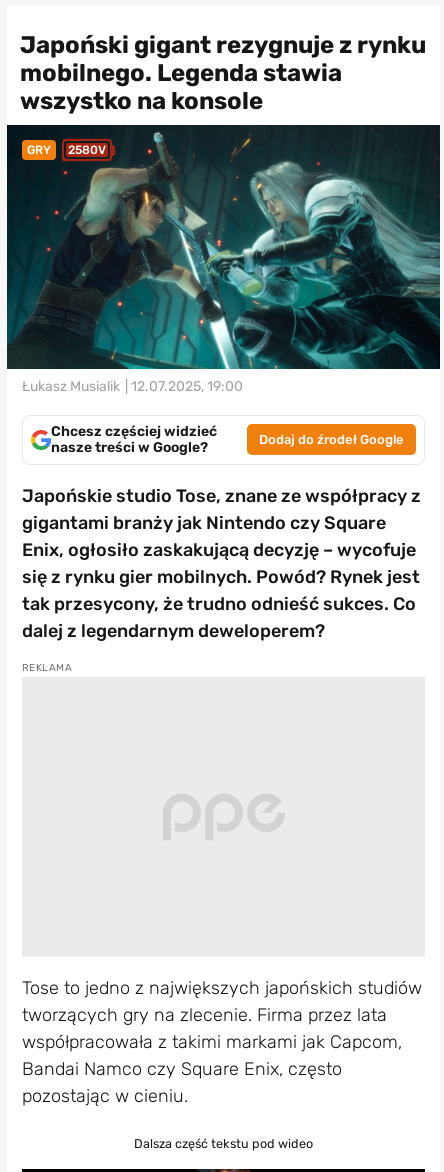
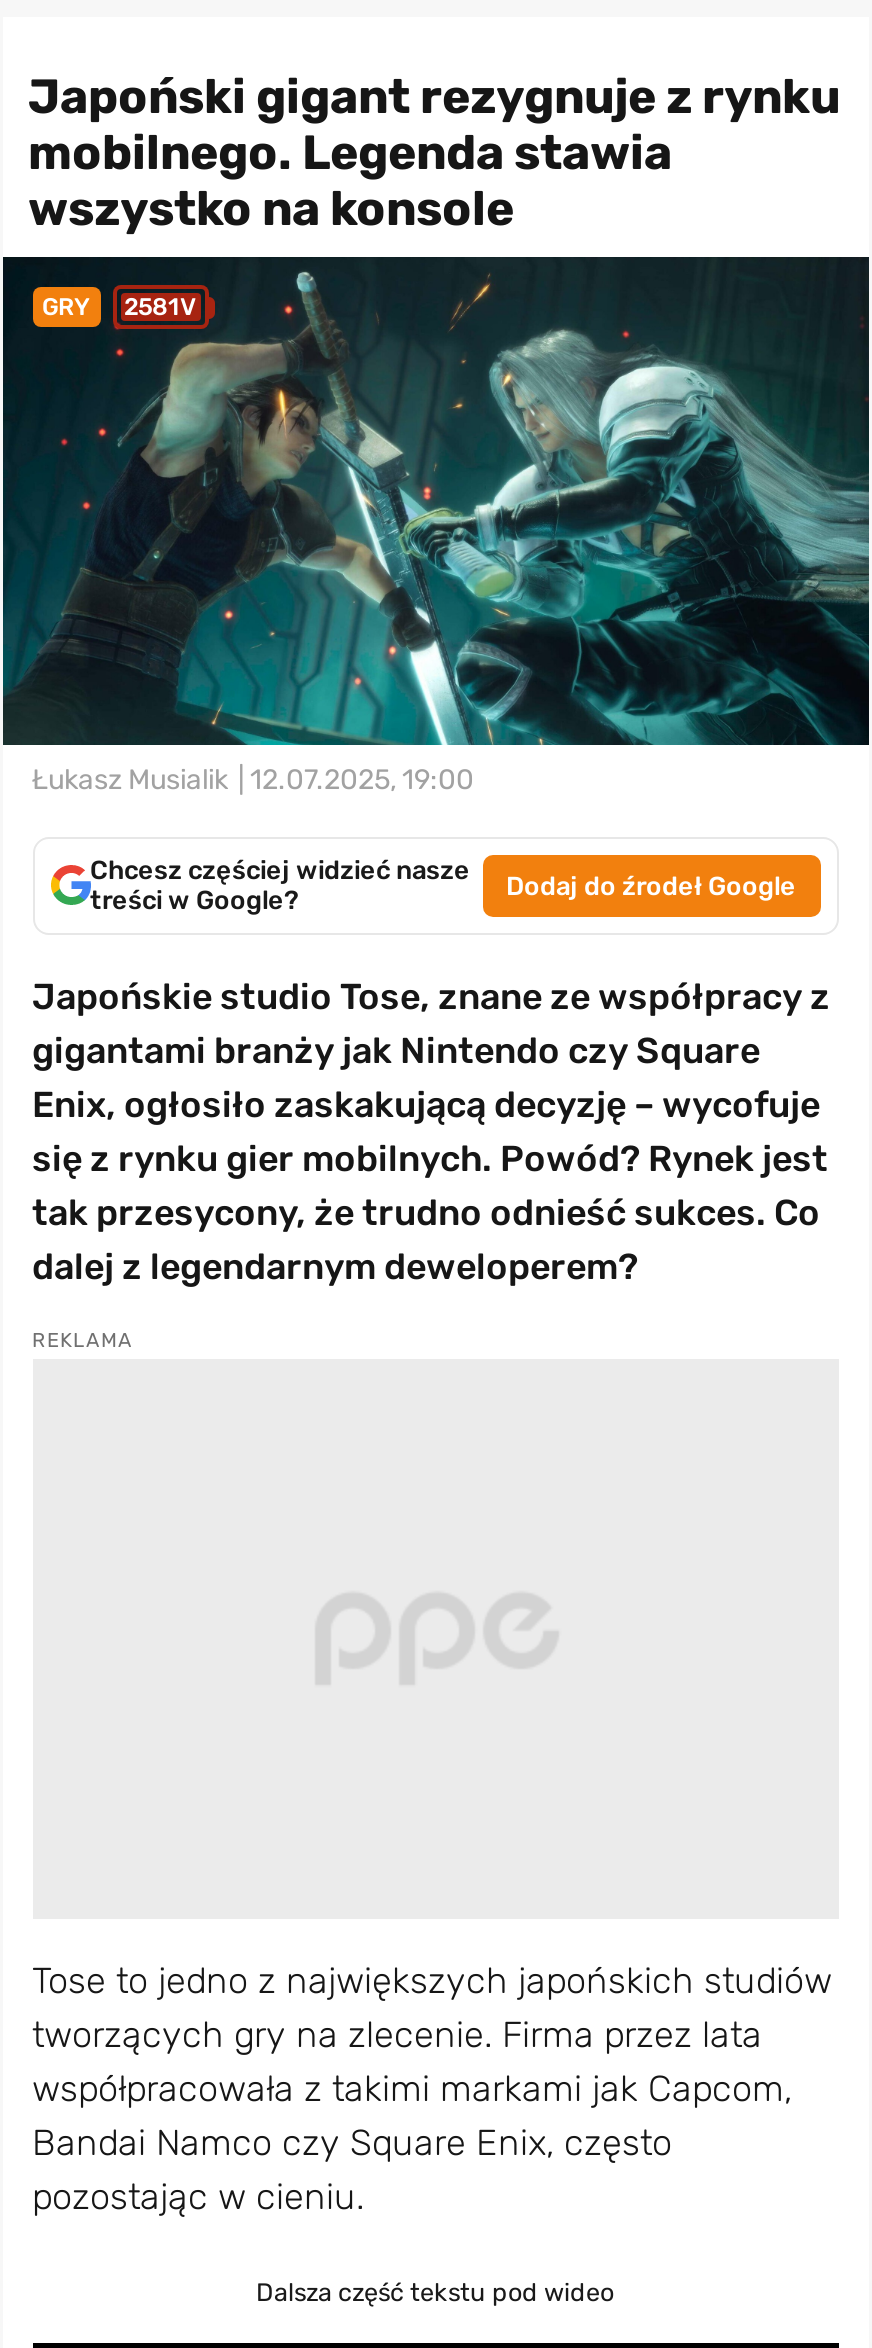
- GRY 2580V
+ GRY 2581V
